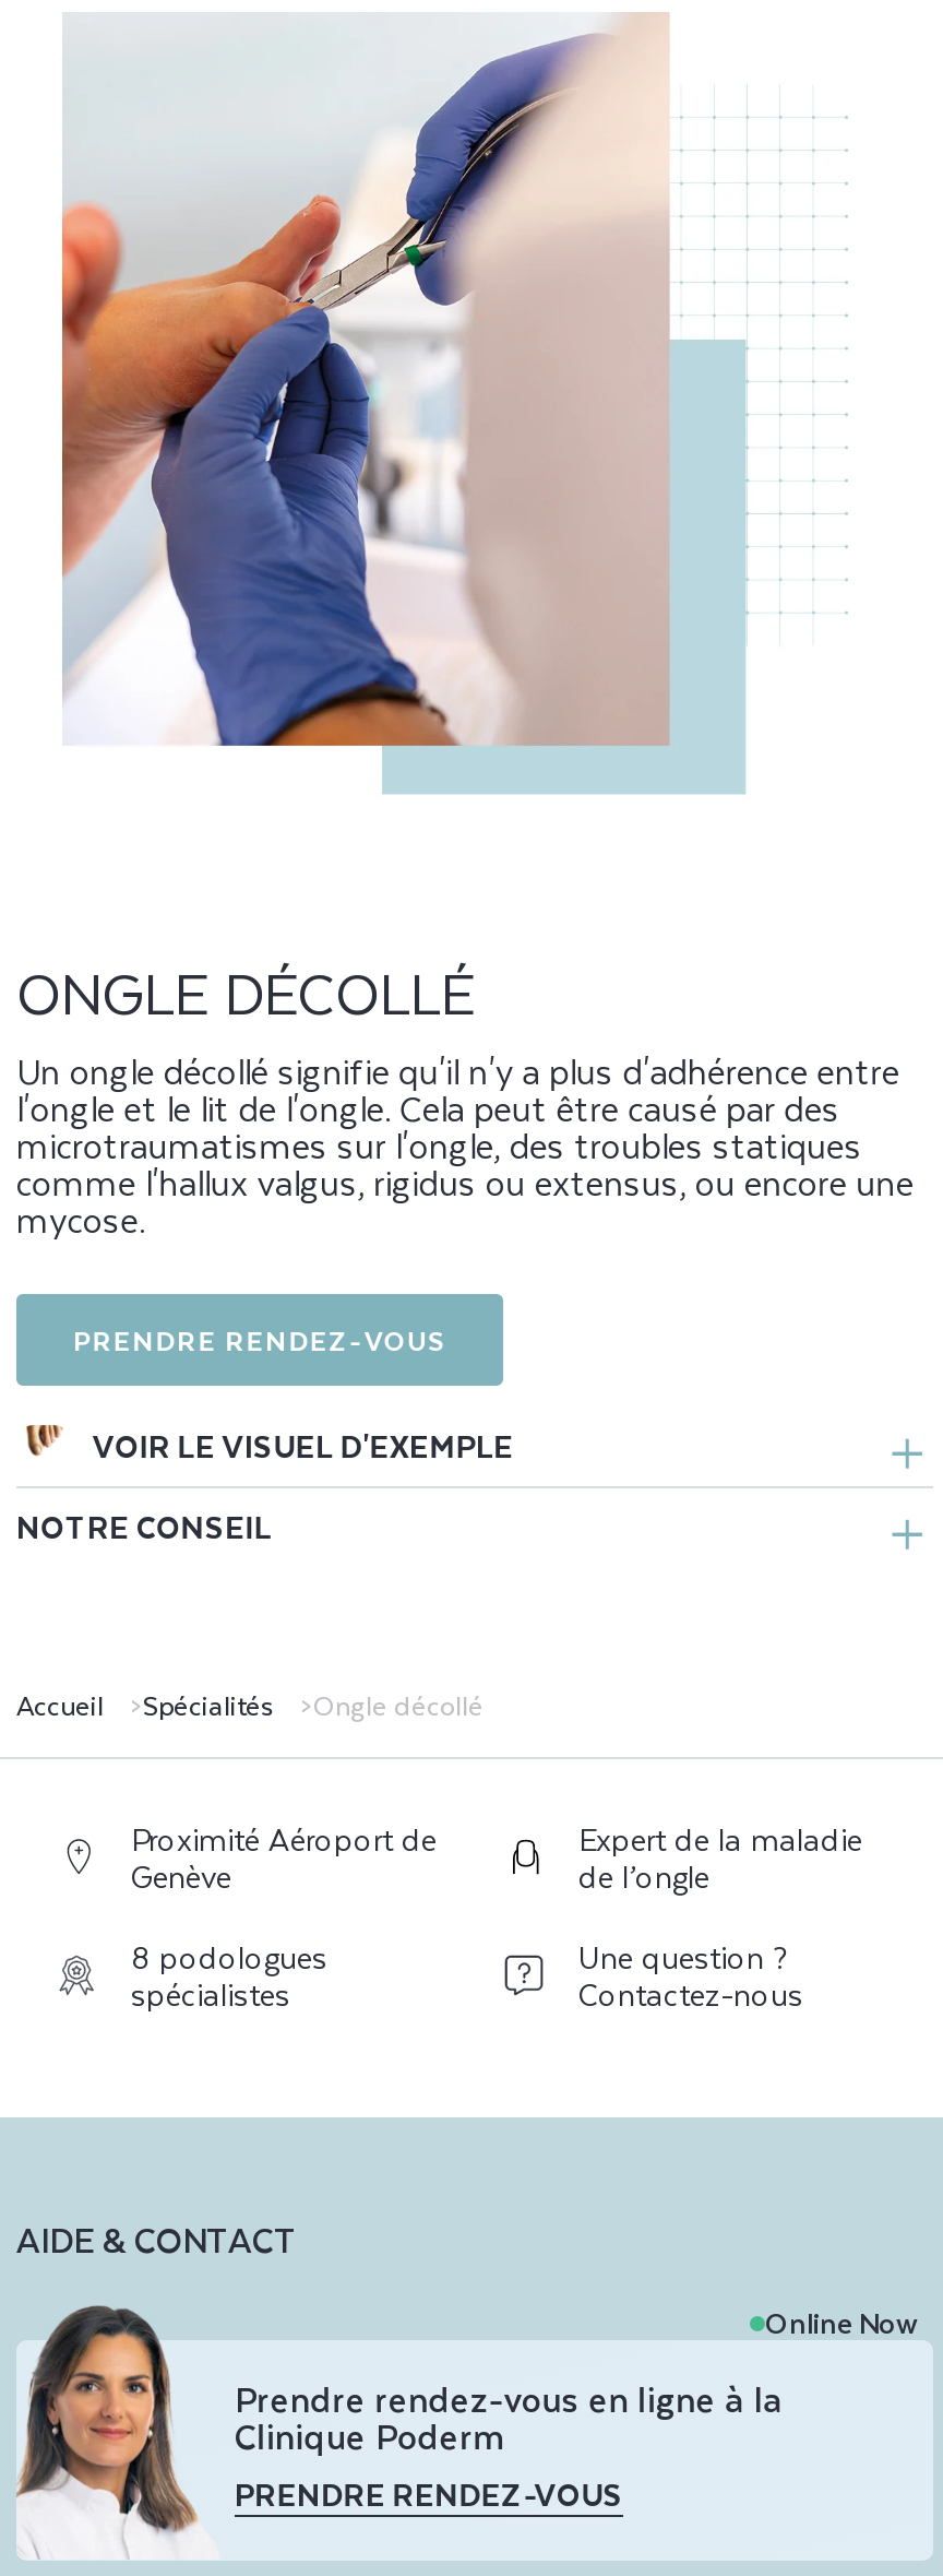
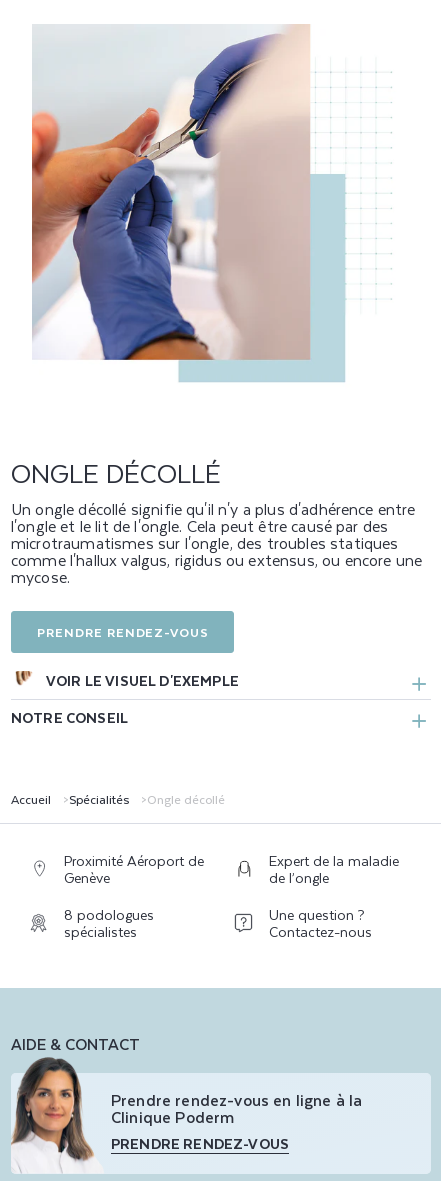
- Online Now
